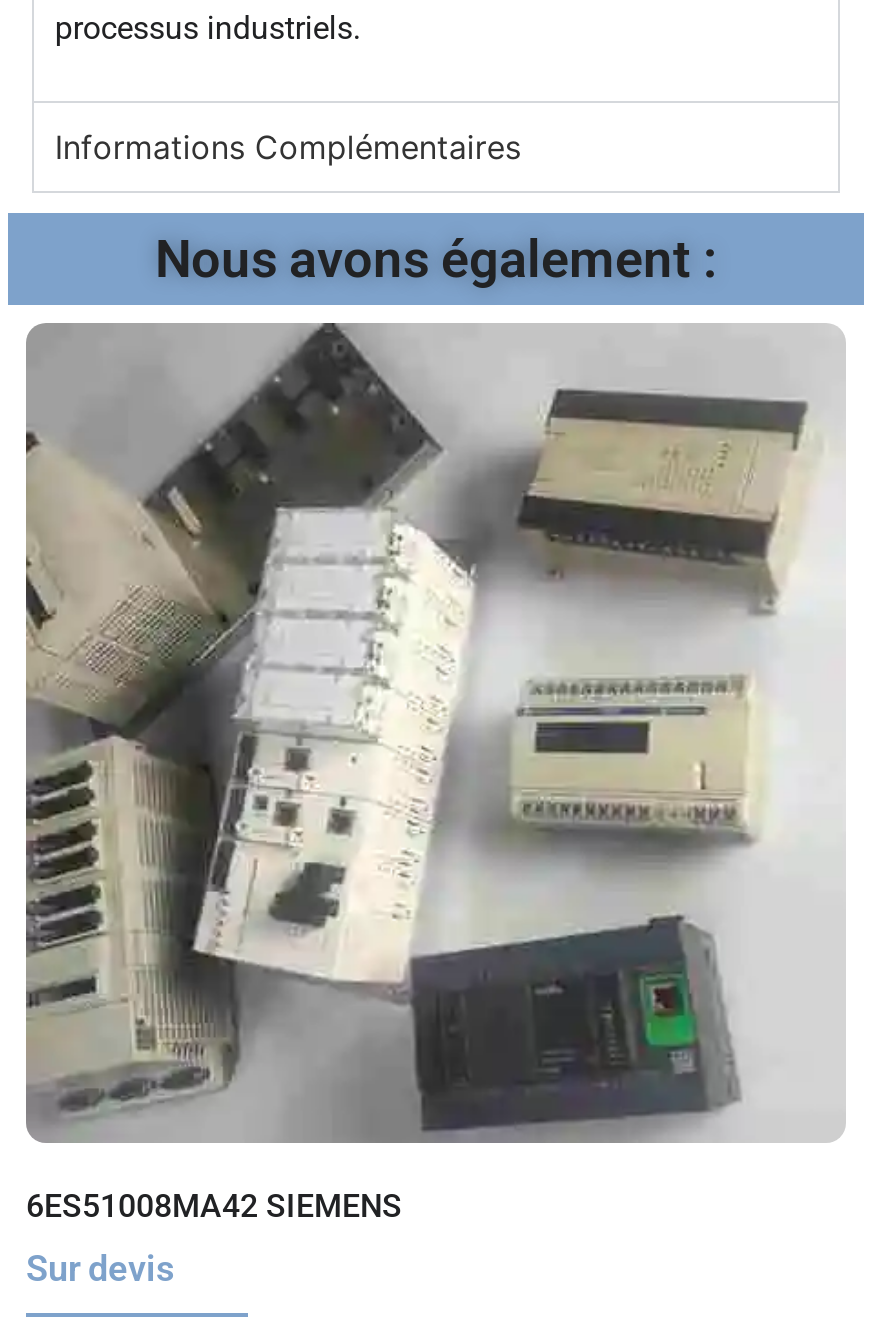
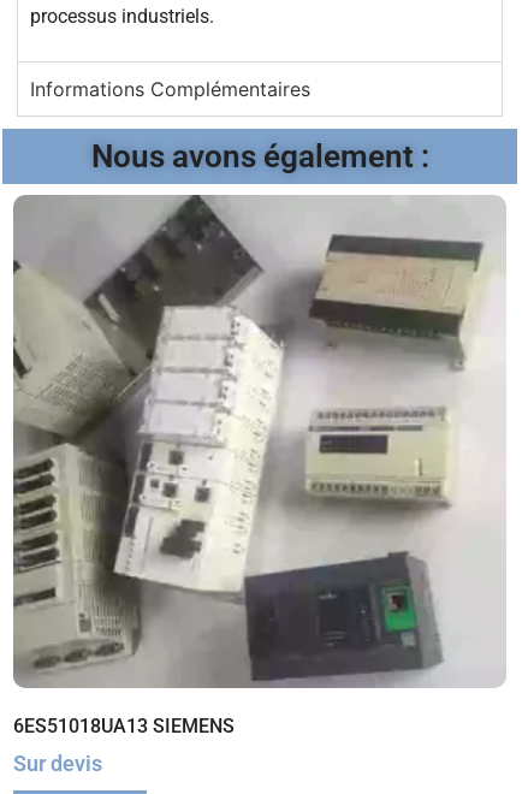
- 6ES51008MA42 SIEMENS
+ 6ES51018UA13 SIEMENS
